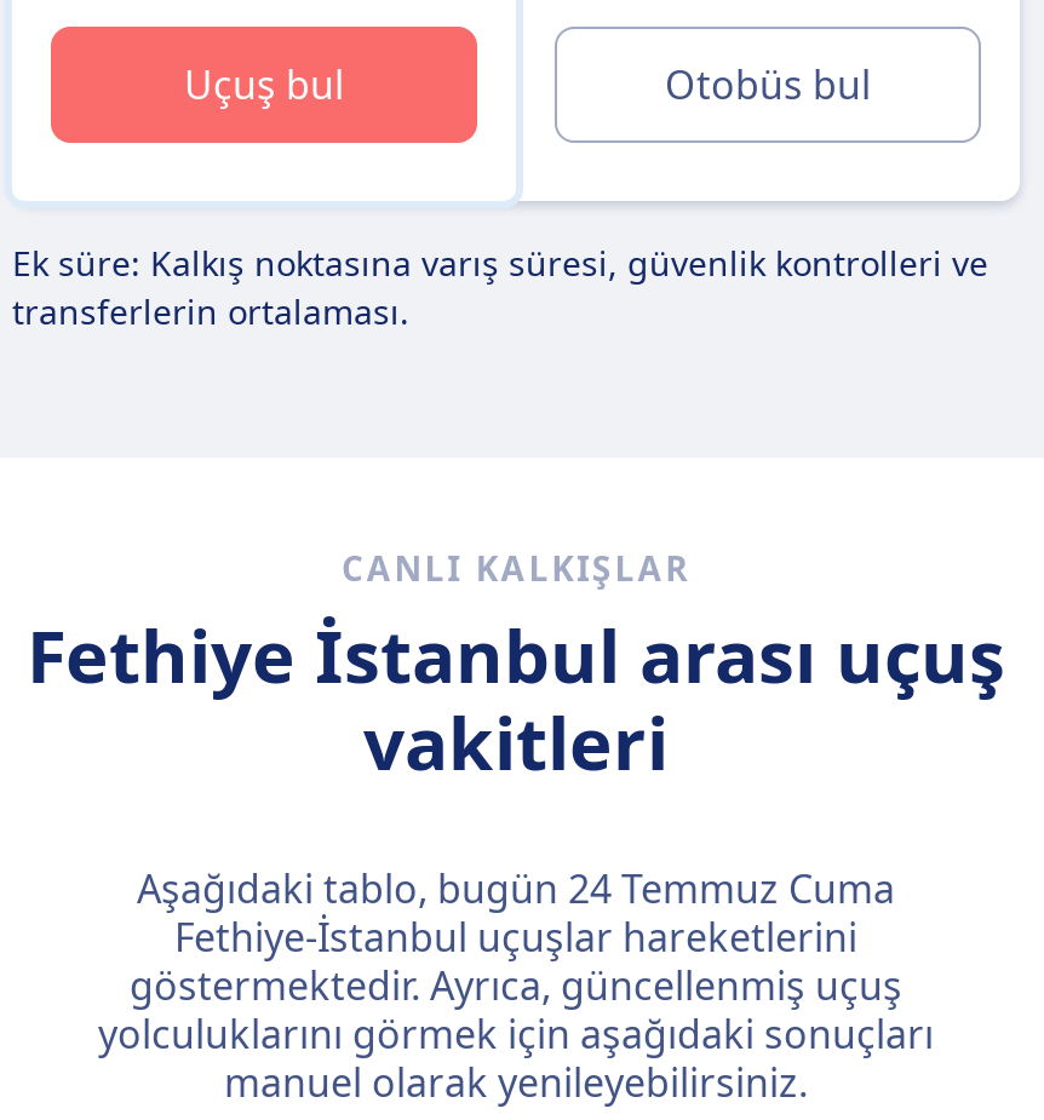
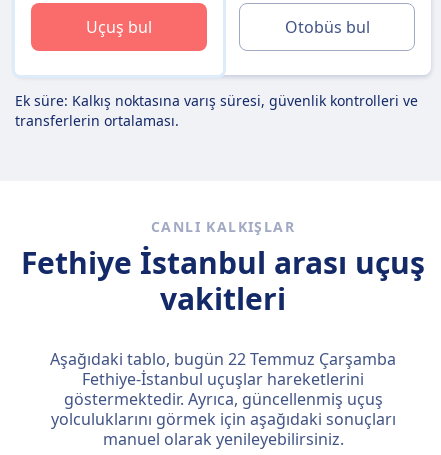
- Aşağıdaki tablo, bugün 24 Temmuz Cuma
+ Aşağıdaki tablo, bugün 22 Temmuz Çarşamba
